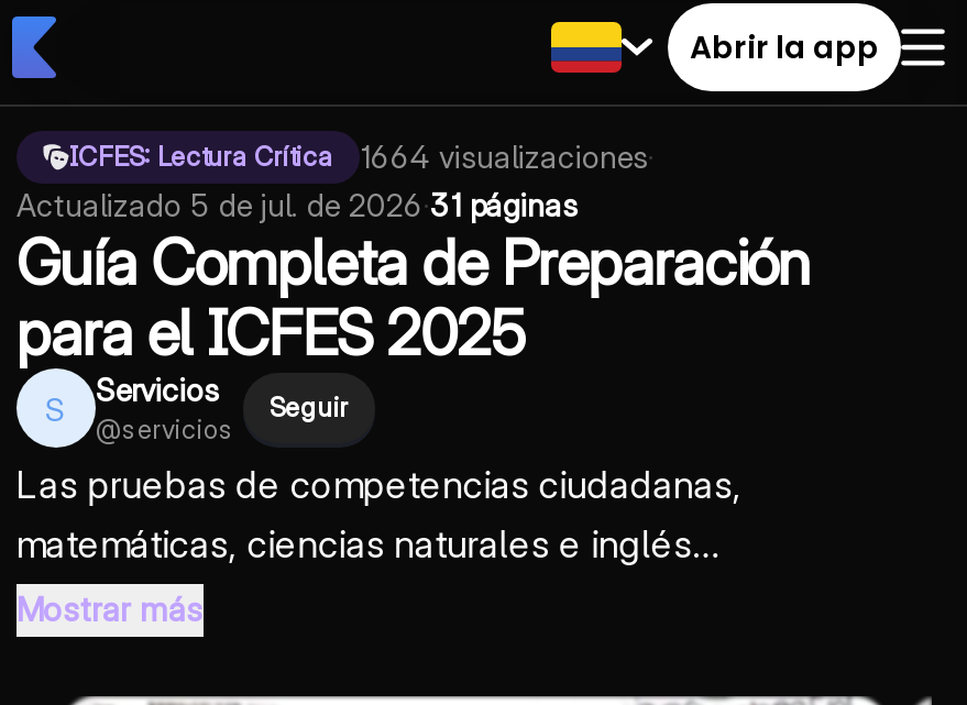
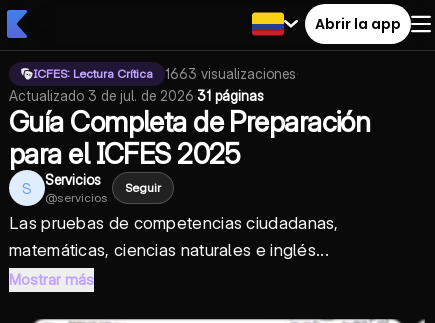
- 1664 visualizaciones·
+ 1663 visualizaciones·

- Actualizado 5 de jul. de 2026 · 31 páginas
+ Actualizado 3 de jul. de 2026 · 31 páginas
